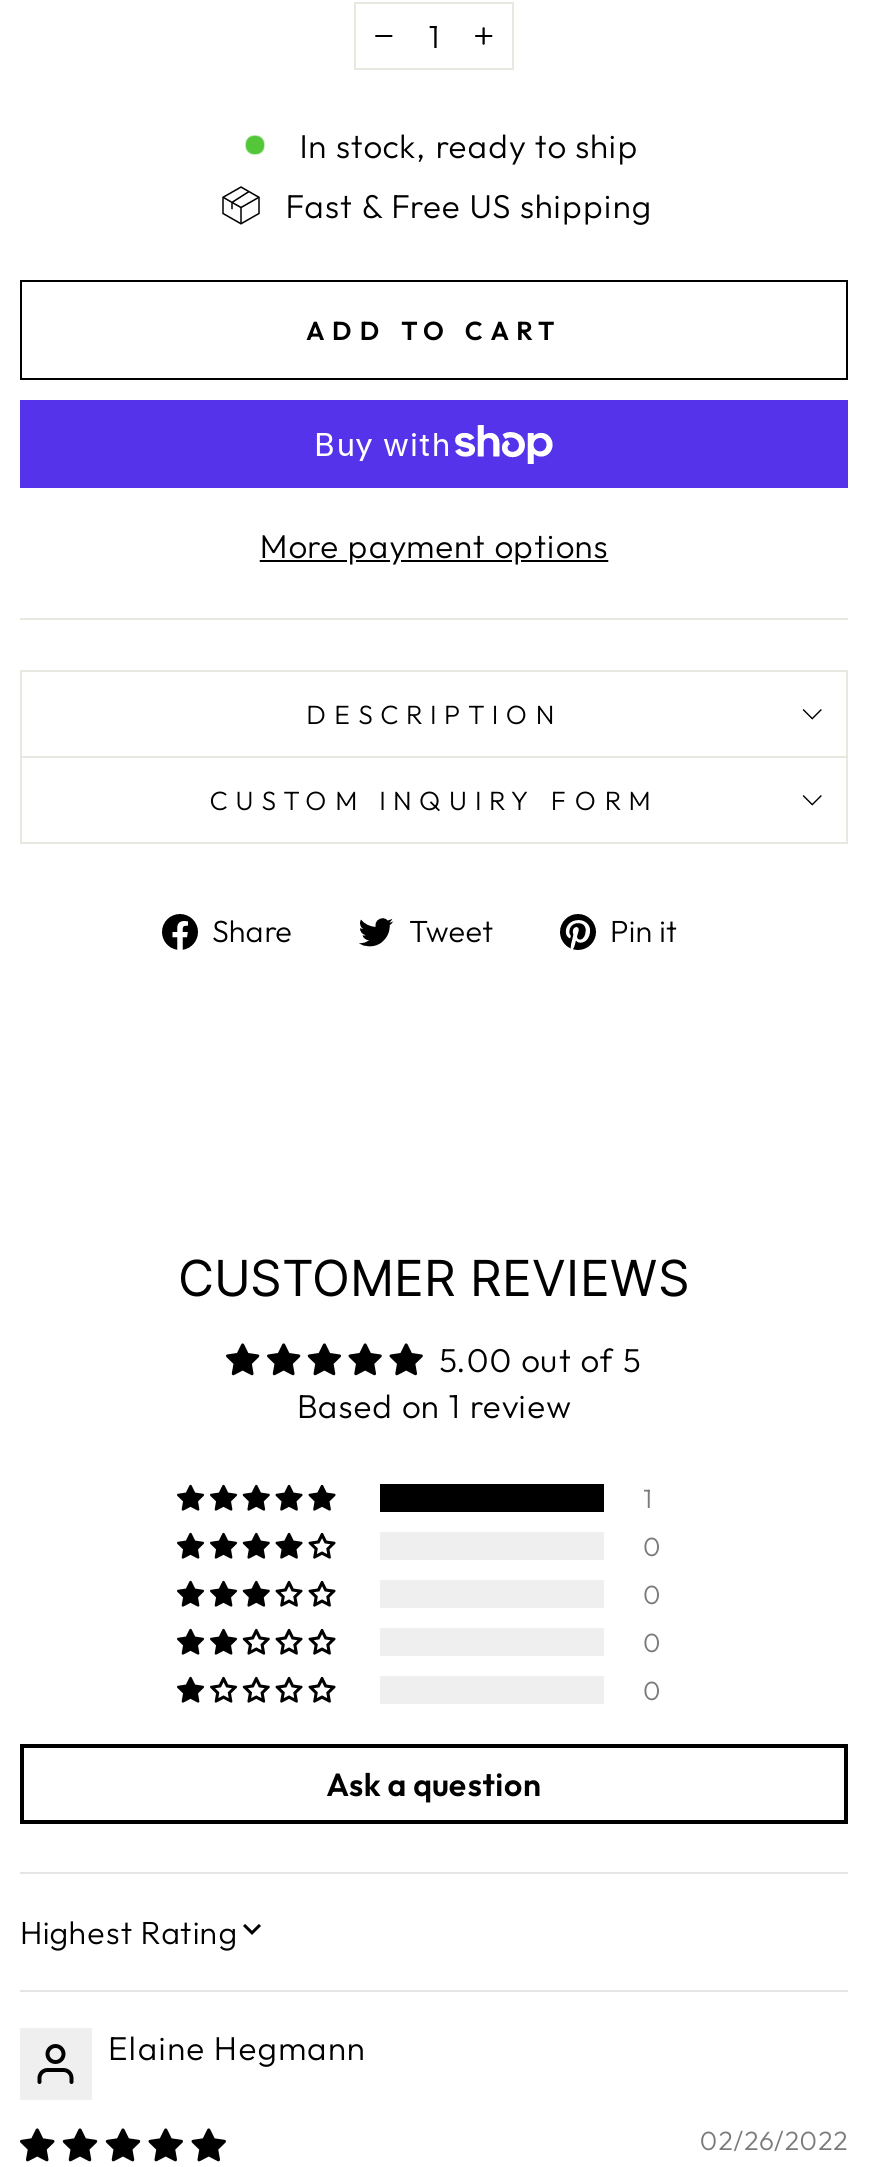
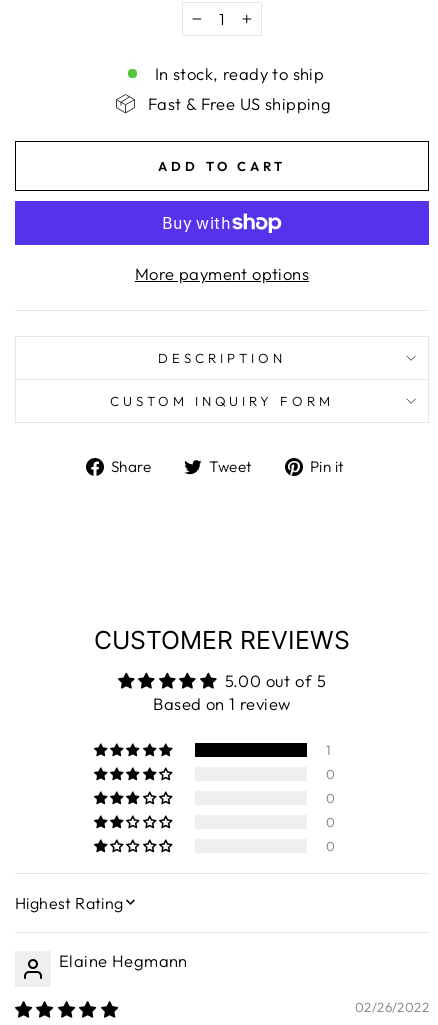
- Ask a question
